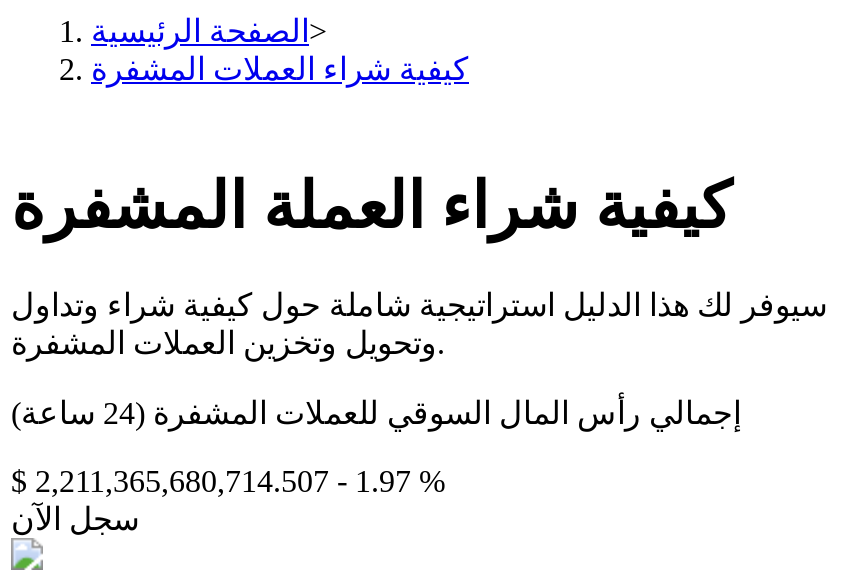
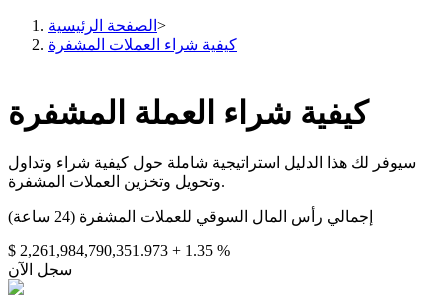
- $ 2,211,365,680,714.507 - 1.97 %
+ $ 2,261,984,790,351.973 + 1.35 %
